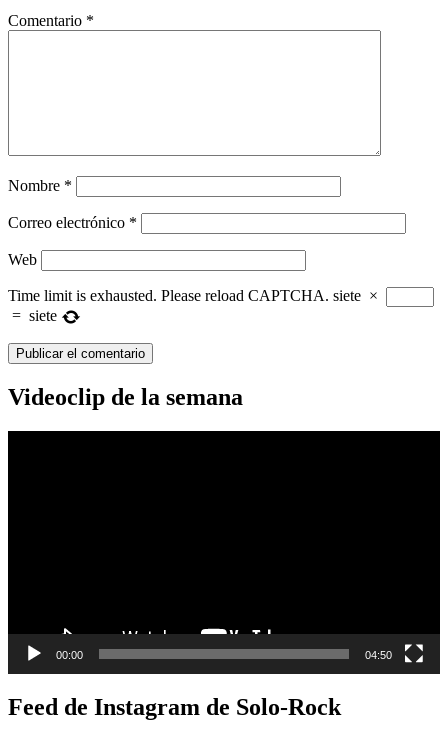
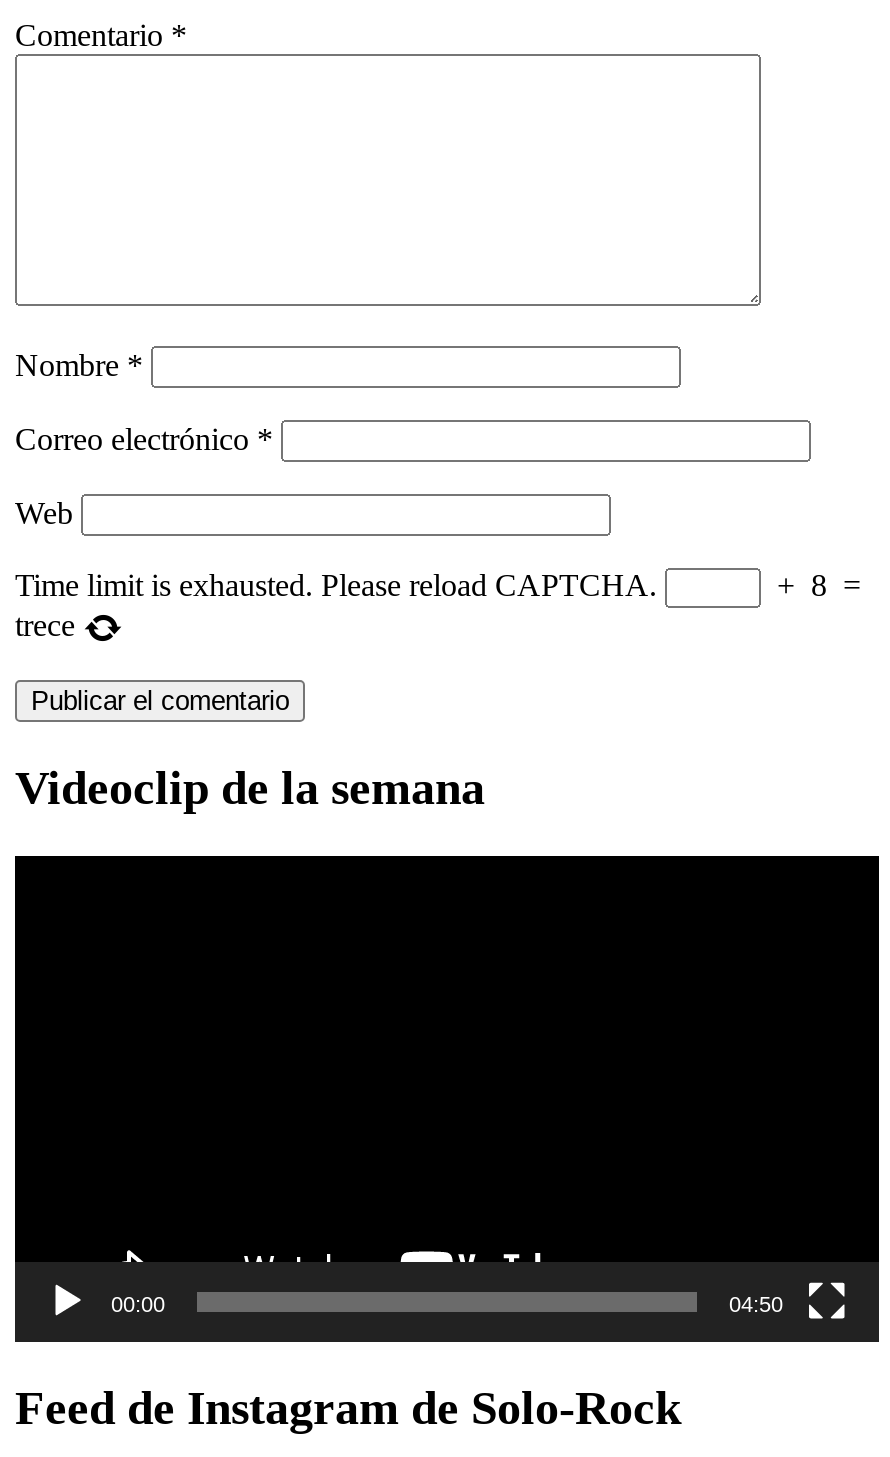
- Time limit is exhausted. Please reload CAPTCHA. siete ×
- = siete
+ Time limit is exhausted. Please reload CAPTCHA.
+ + 8 =
+ trece
